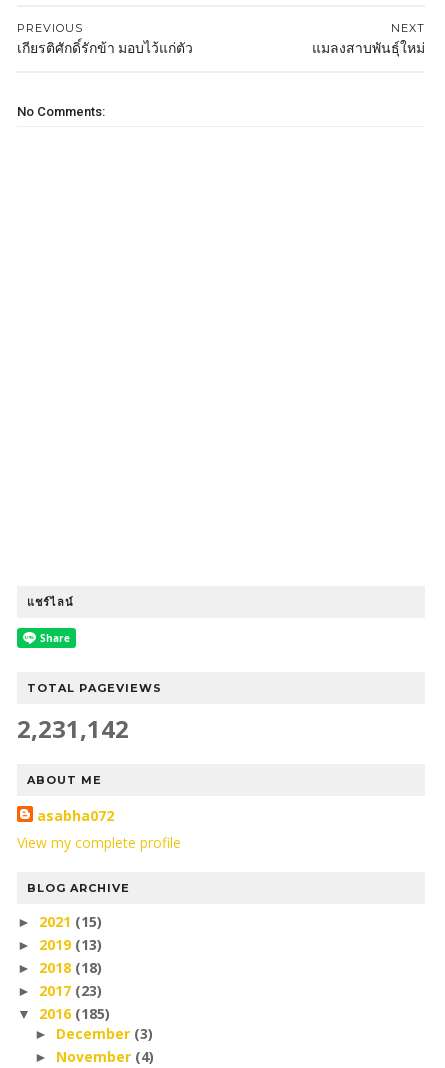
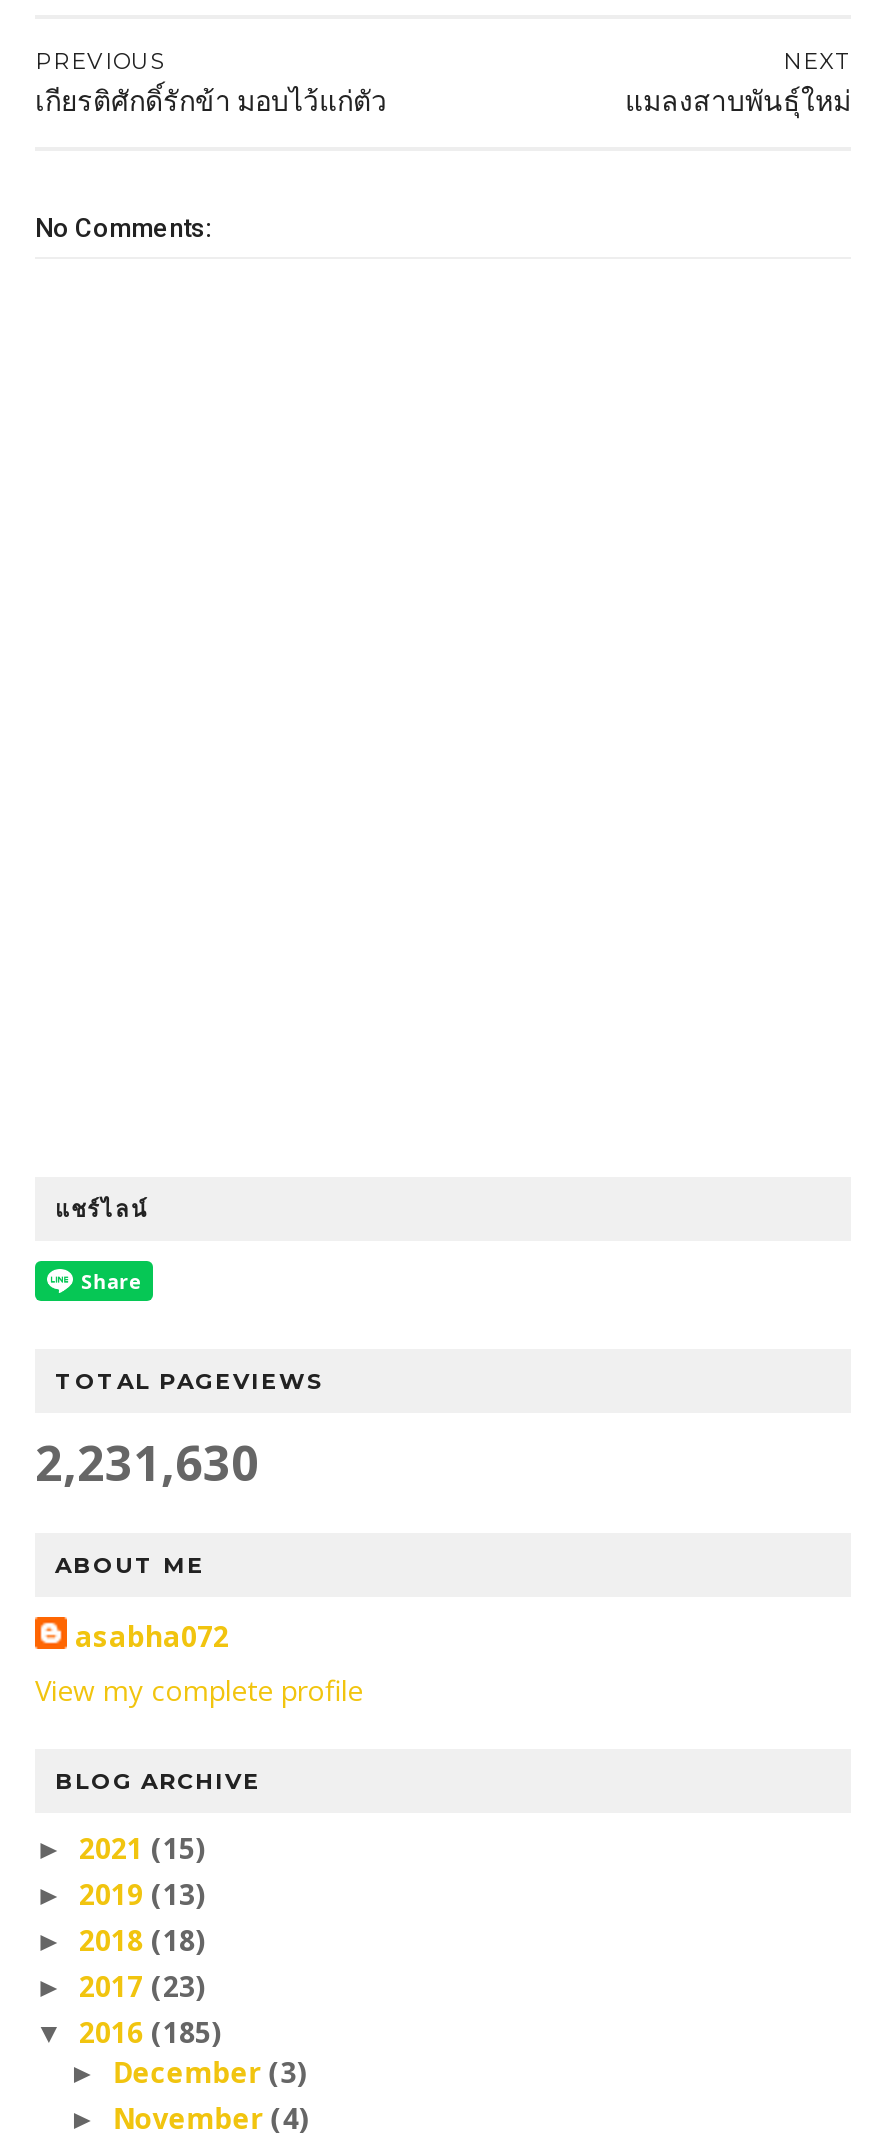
- 2,231,142
+ 2,231,630
